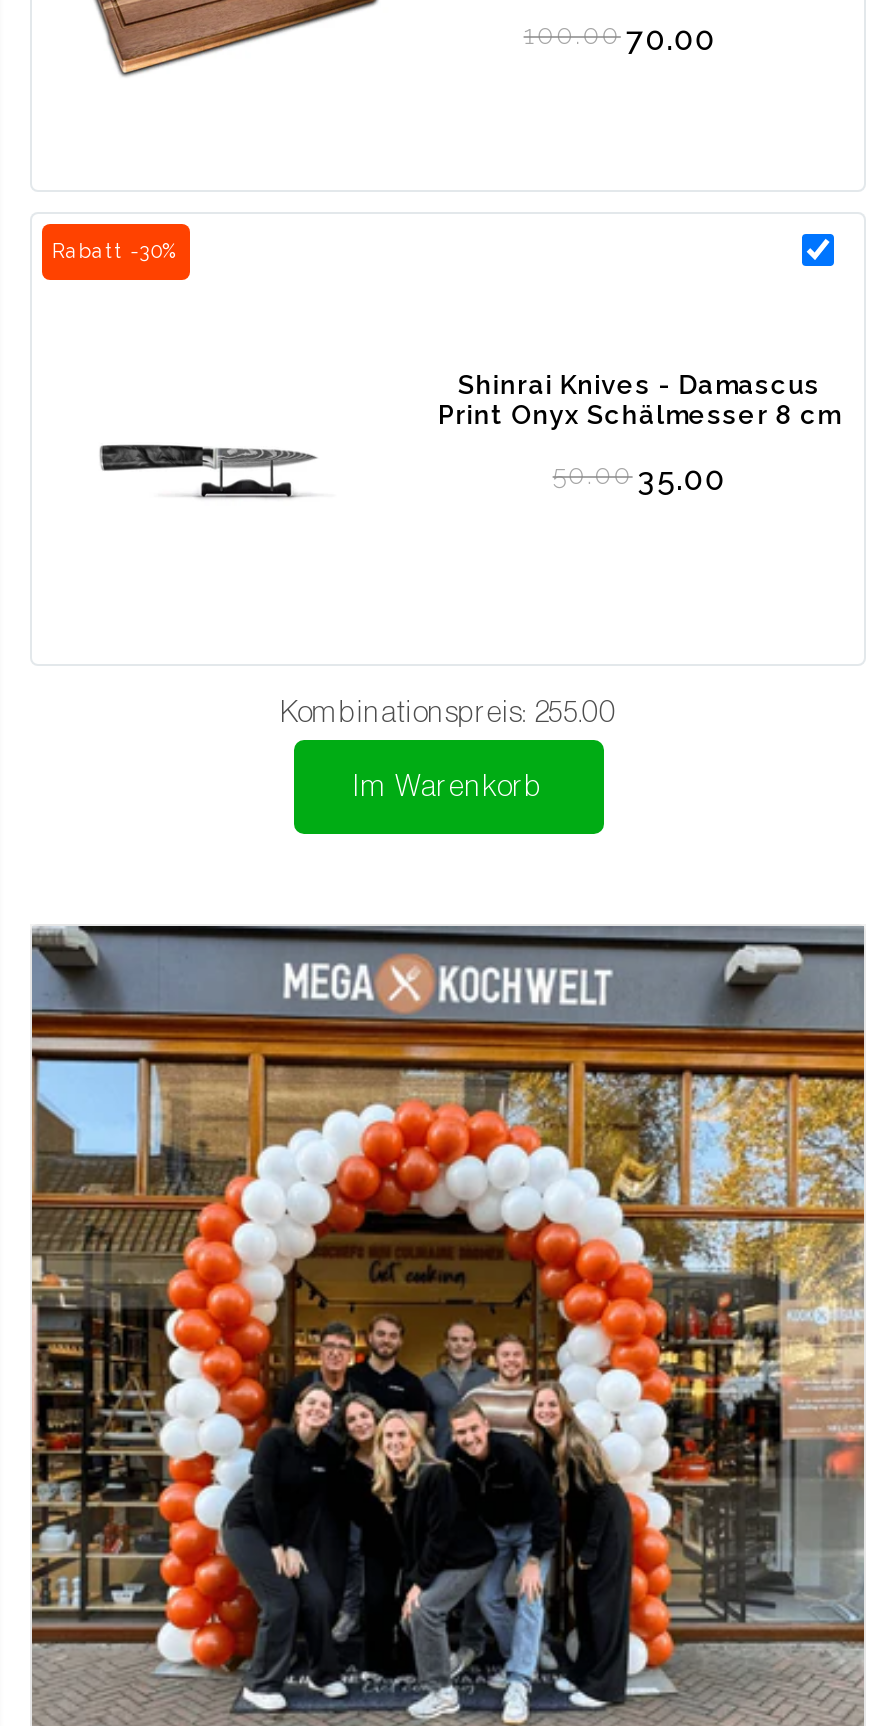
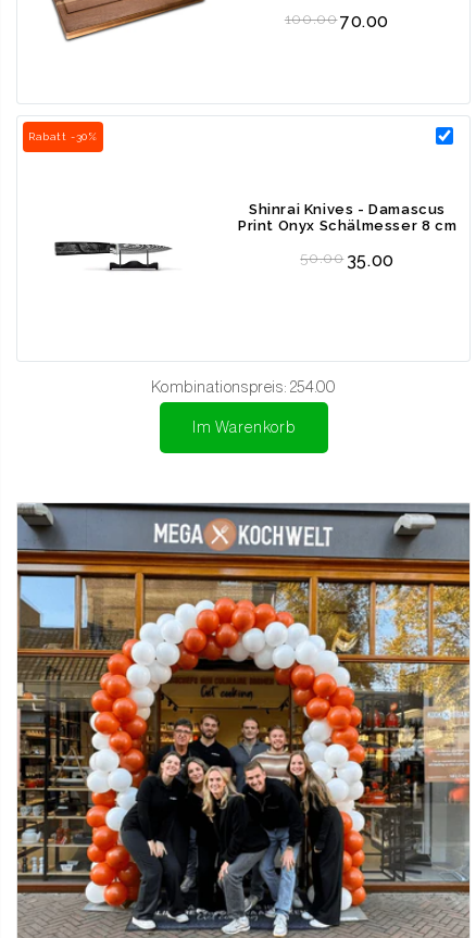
- Kombinationspreis: 255.00
+ Kombinationspreis: 254.00
